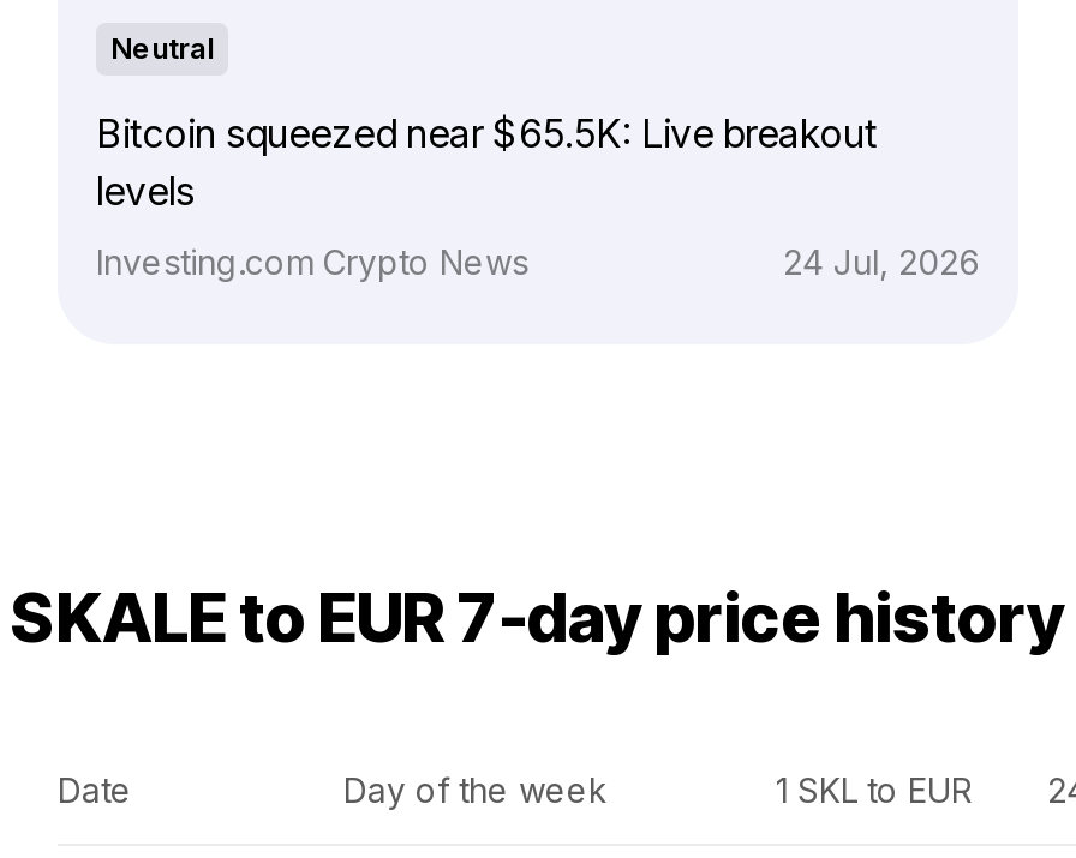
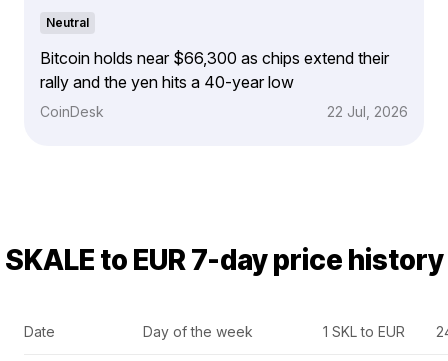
- Bitcoin squeezed near $65.5K: Live breakout
- levels
+ Bitcoin holds near $66,300 as chips extend their
+ rally and the yen hits a 40-year low

- Investing.com Crypto News
- 24 Jul, 2026
+ CoinDesk
+ 22 Jul, 2026
